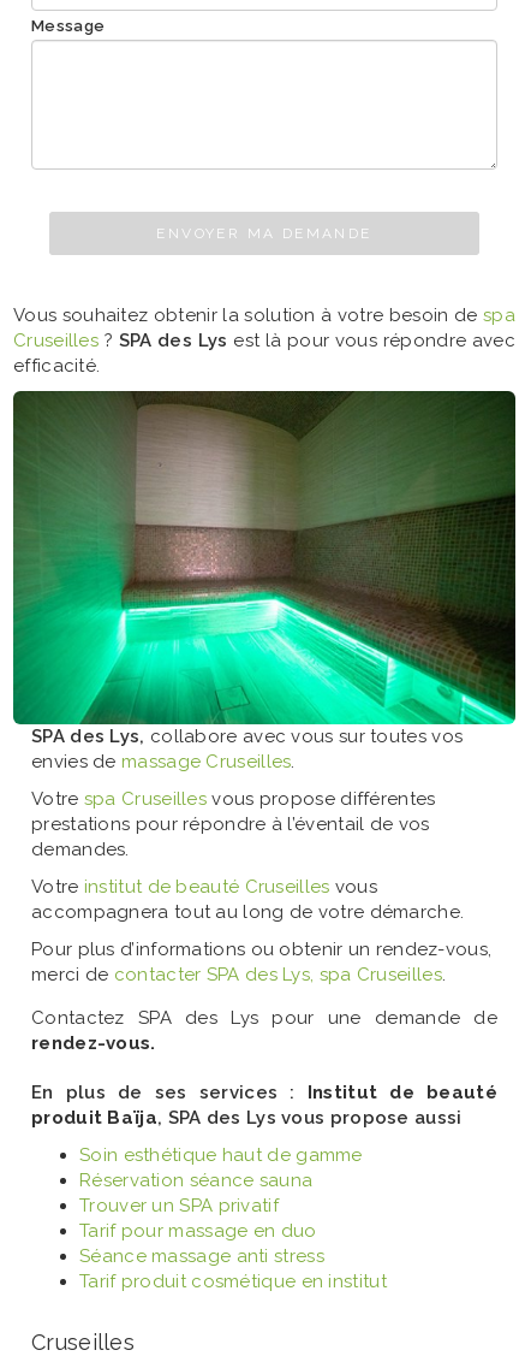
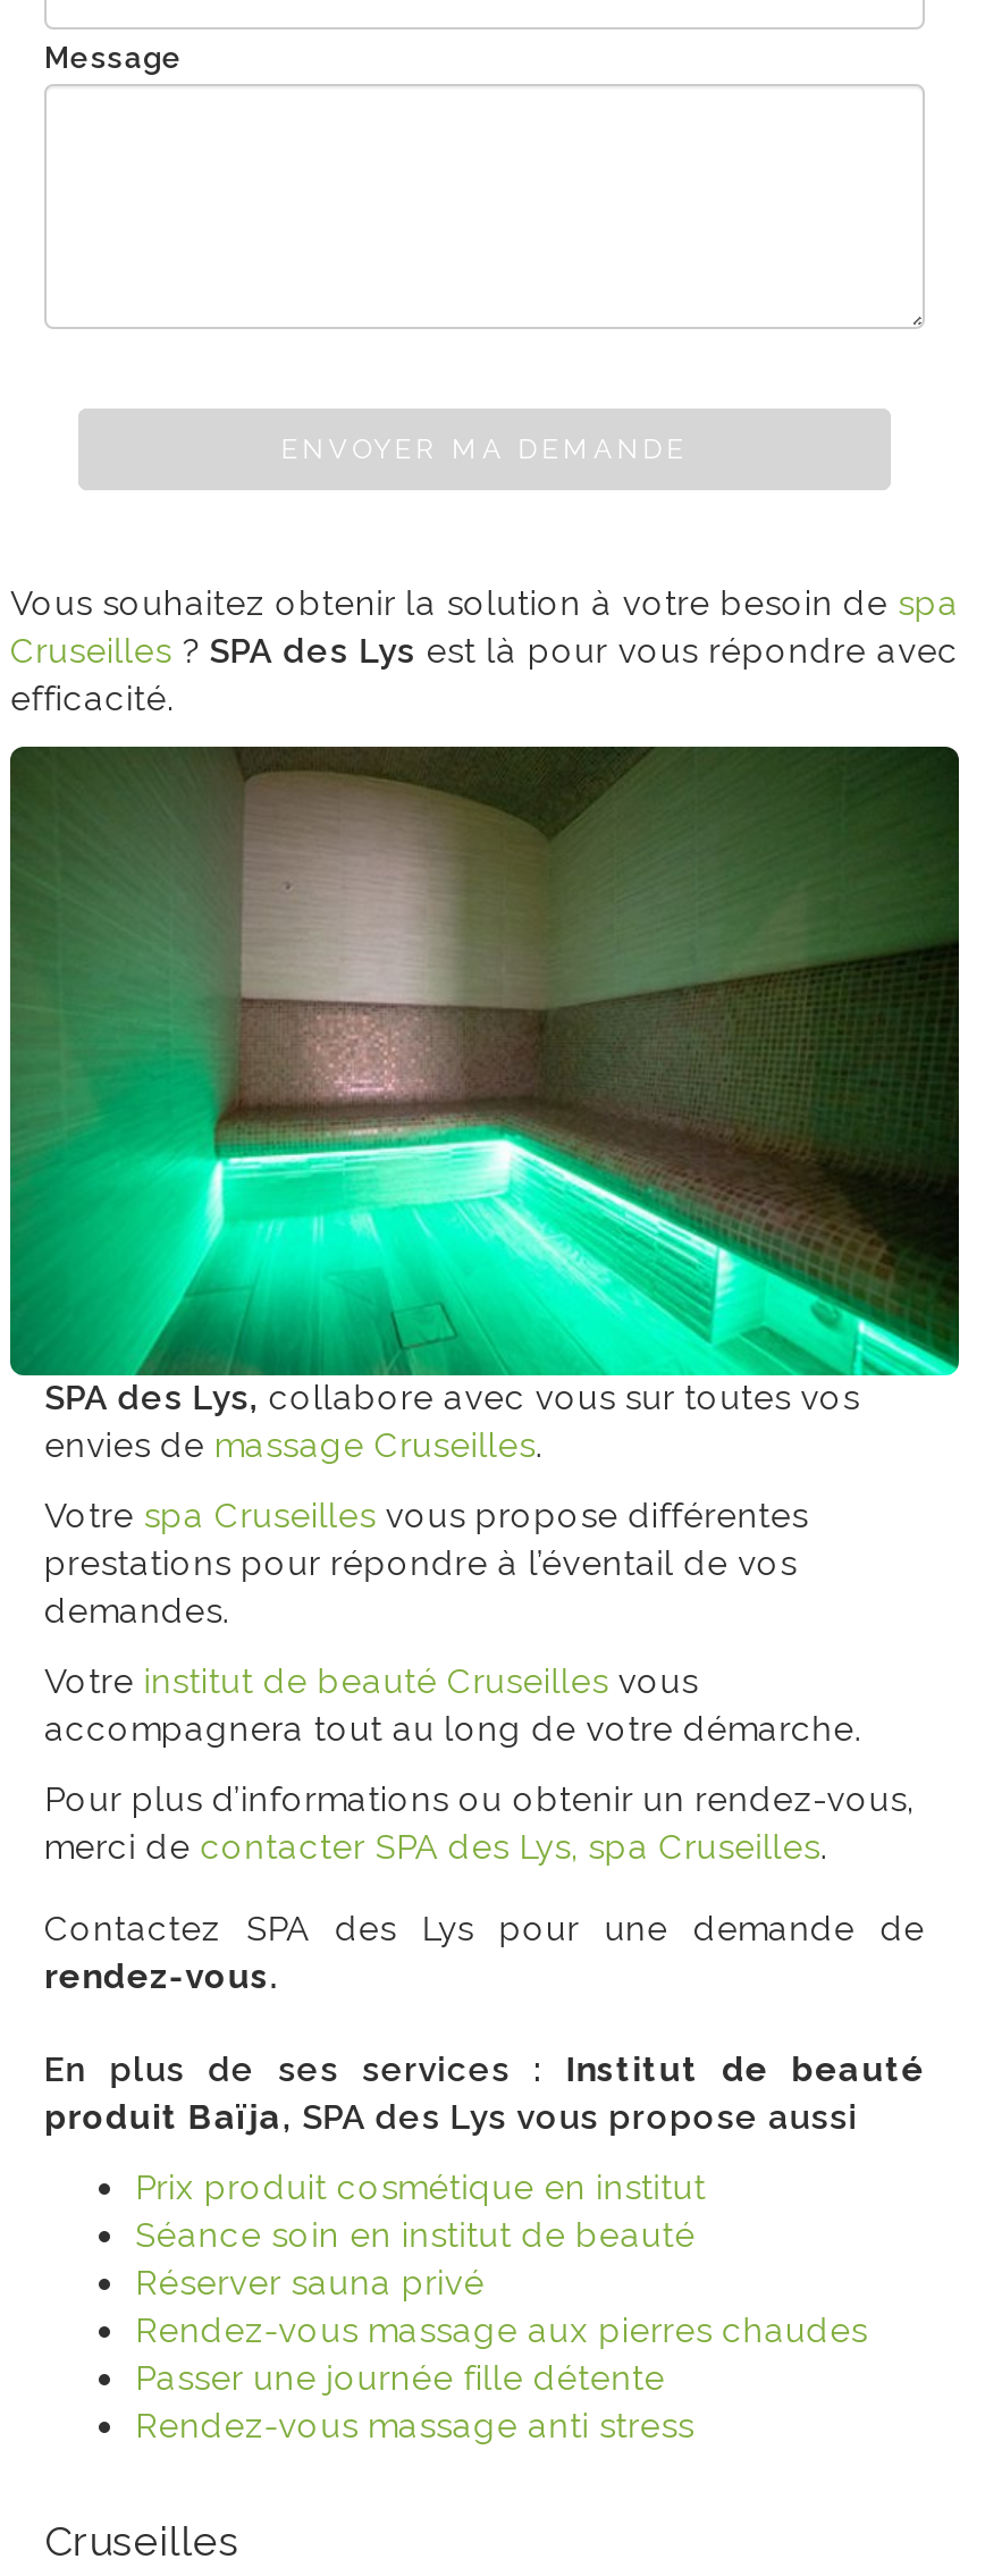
- Soin esthétique haut de gamme
- Réservation séance sauna
- Trouver un SPA privatif
- Tarif pour massage en duo
- Séance massage anti stress
- Tarif produit cosmétique en institut
+ Prix produit cosmétique en institut
+ Séance soin en institut de beauté
+ Réserver sauna privé
+ Rendez-vous massage aux pierres chaudes
+ Passer une journée fille détente
+ Rendez-vous massage anti stress
